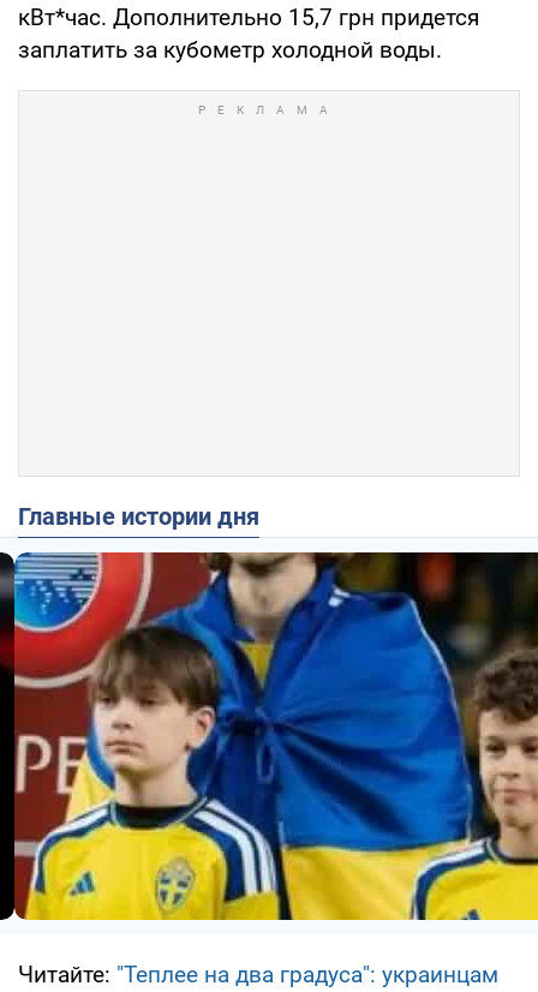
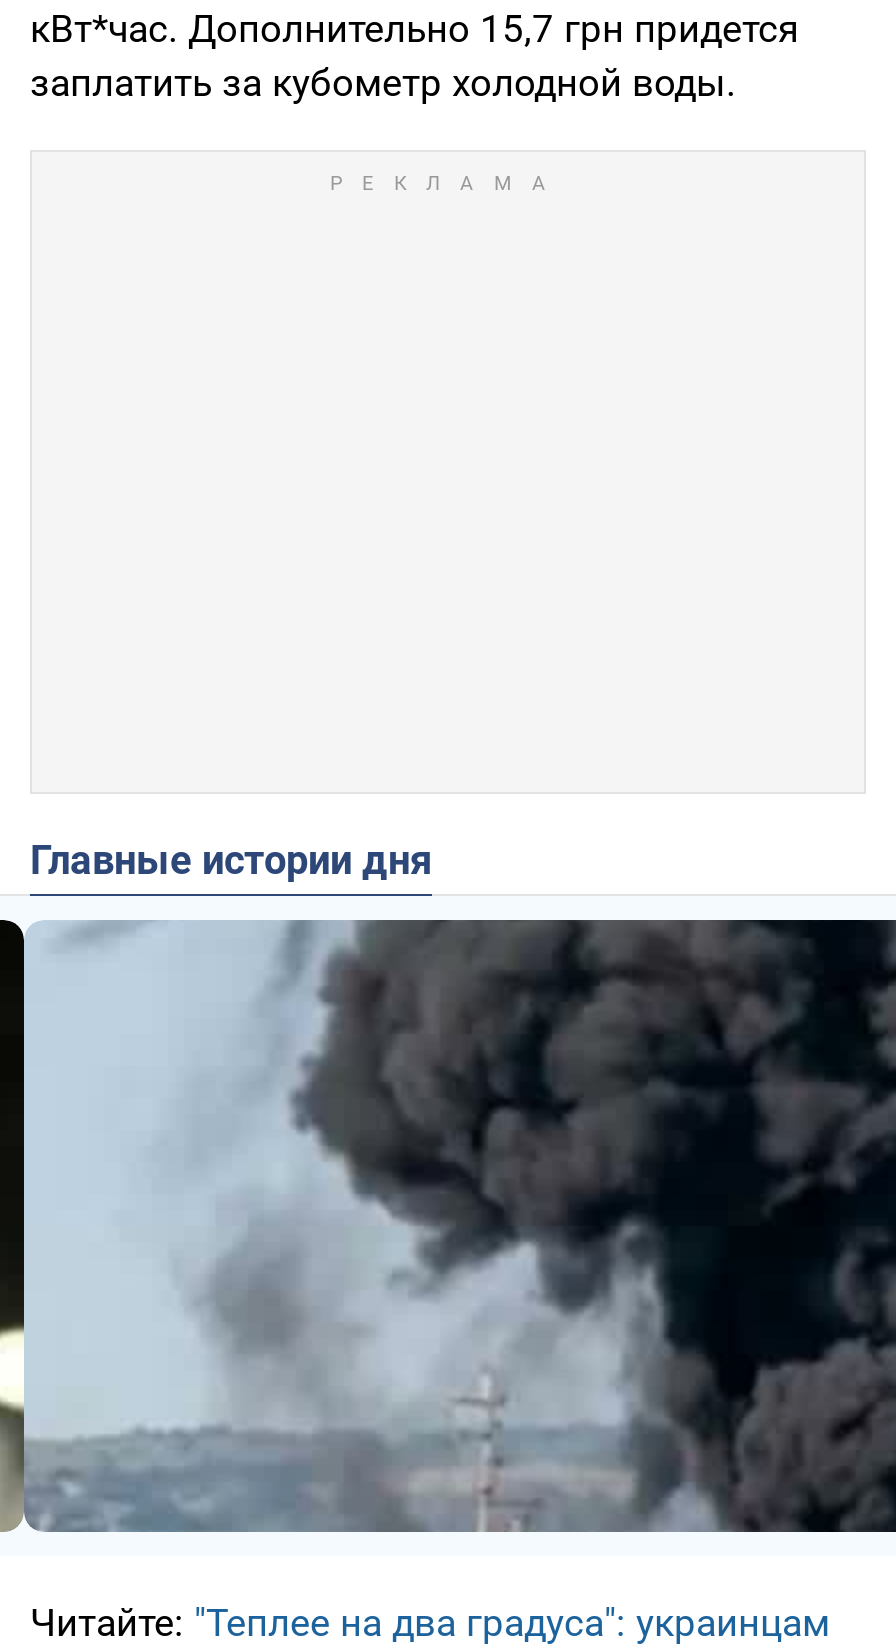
- [image]
+ [image]
